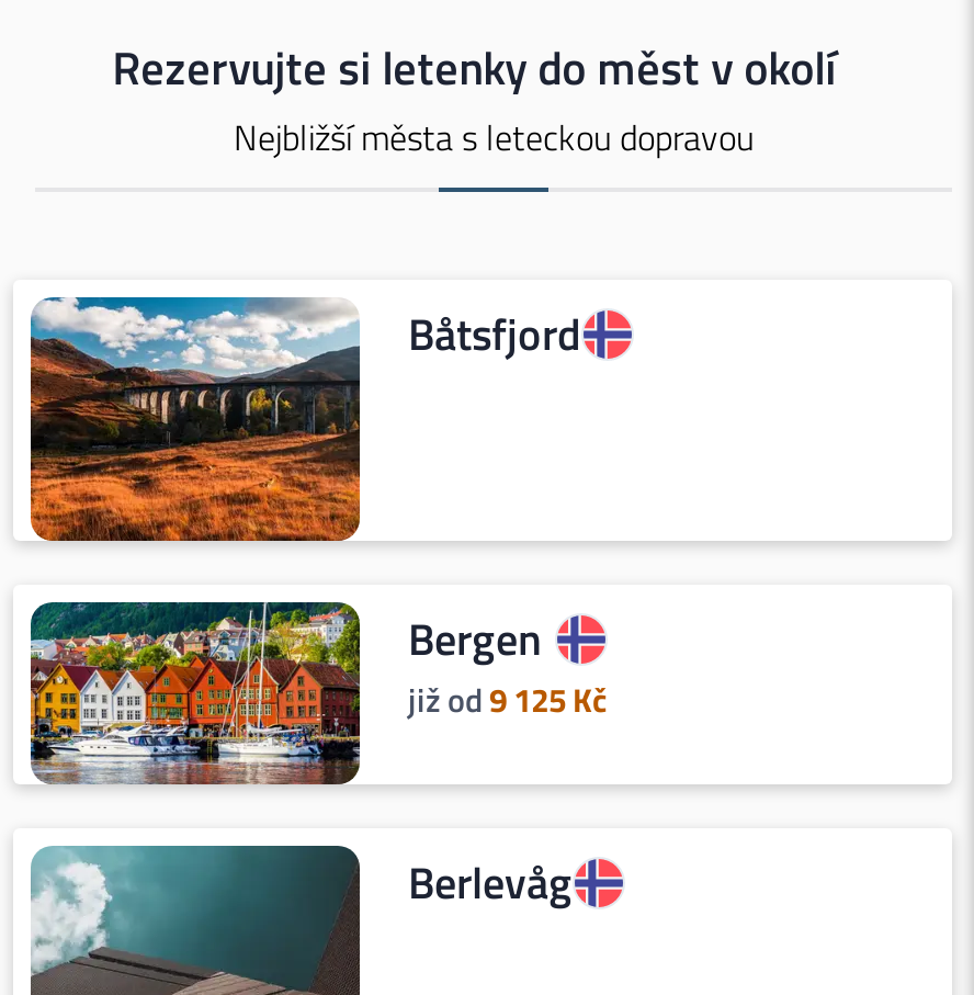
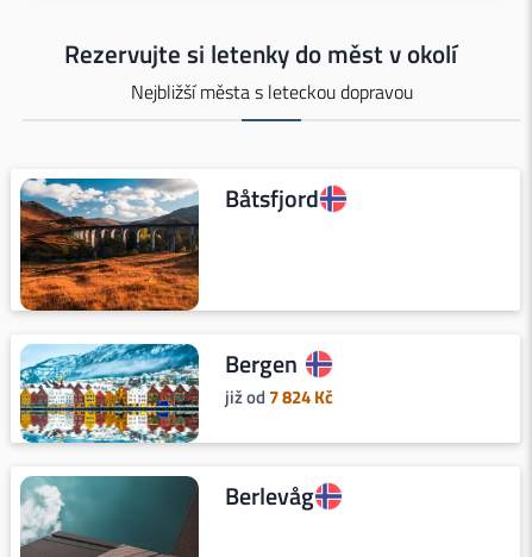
- [image]
- již od 9 125 Kč
+ [image]
+ již od 7 824 Kč
